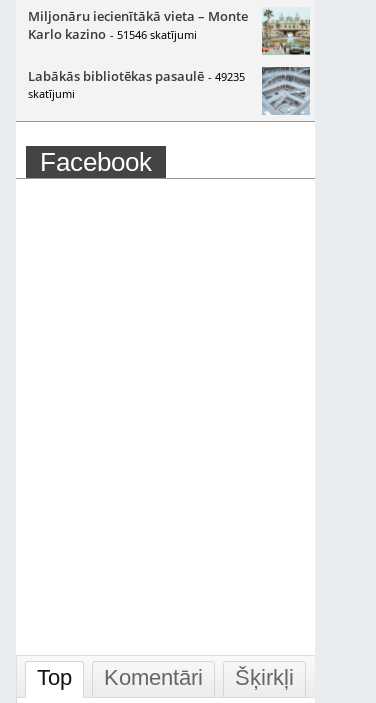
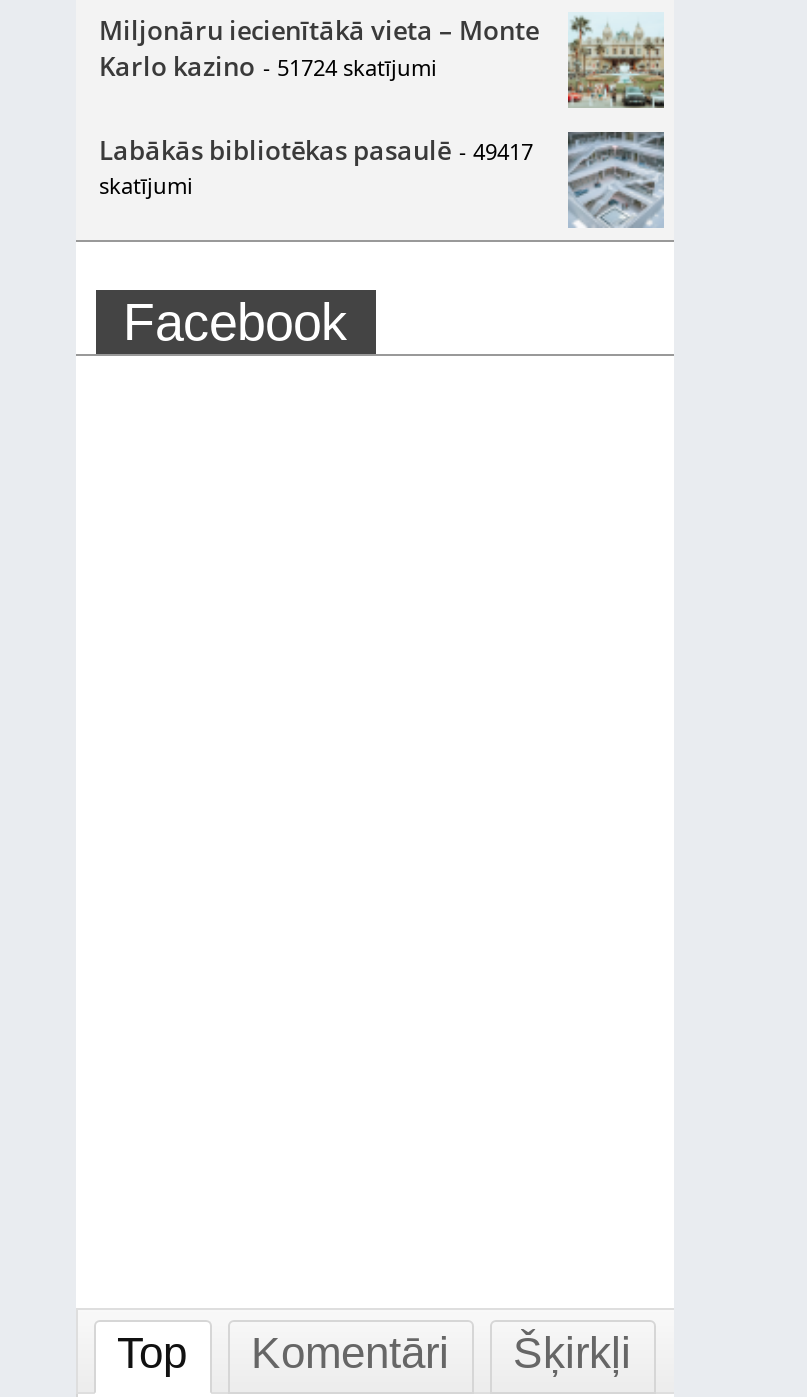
- Karlo kazino - 51546 skatījumi
+ Karlo kazino - 51724 skatījumi

- Labākās bibliotēkas pasaulē - 49235
+ Labākās bibliotēkas pasaulē - 49417
